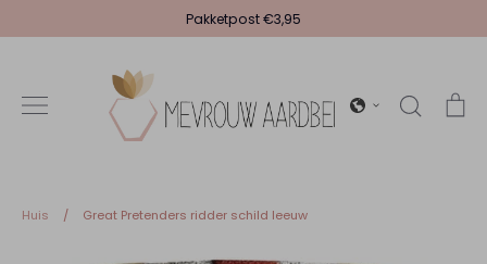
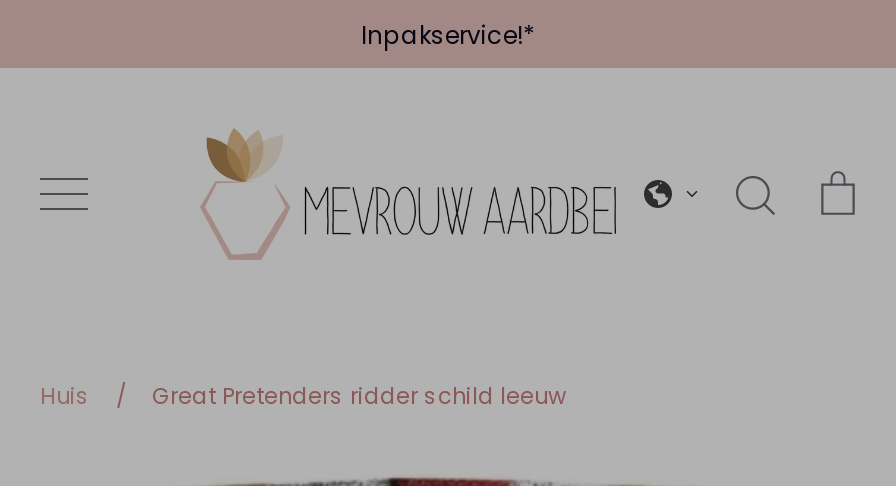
- Pakketpost €3,95
+ Inpakservice!*
